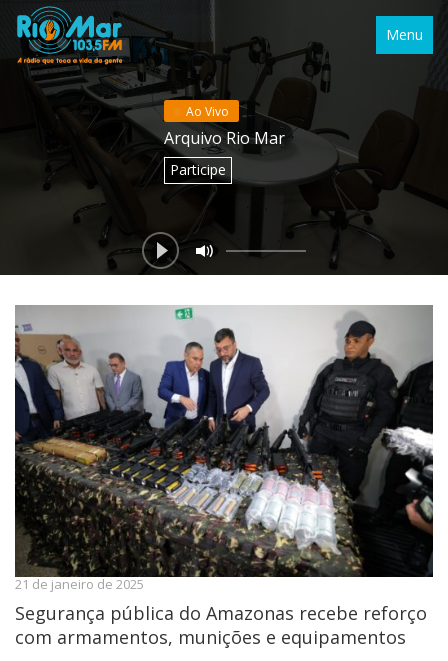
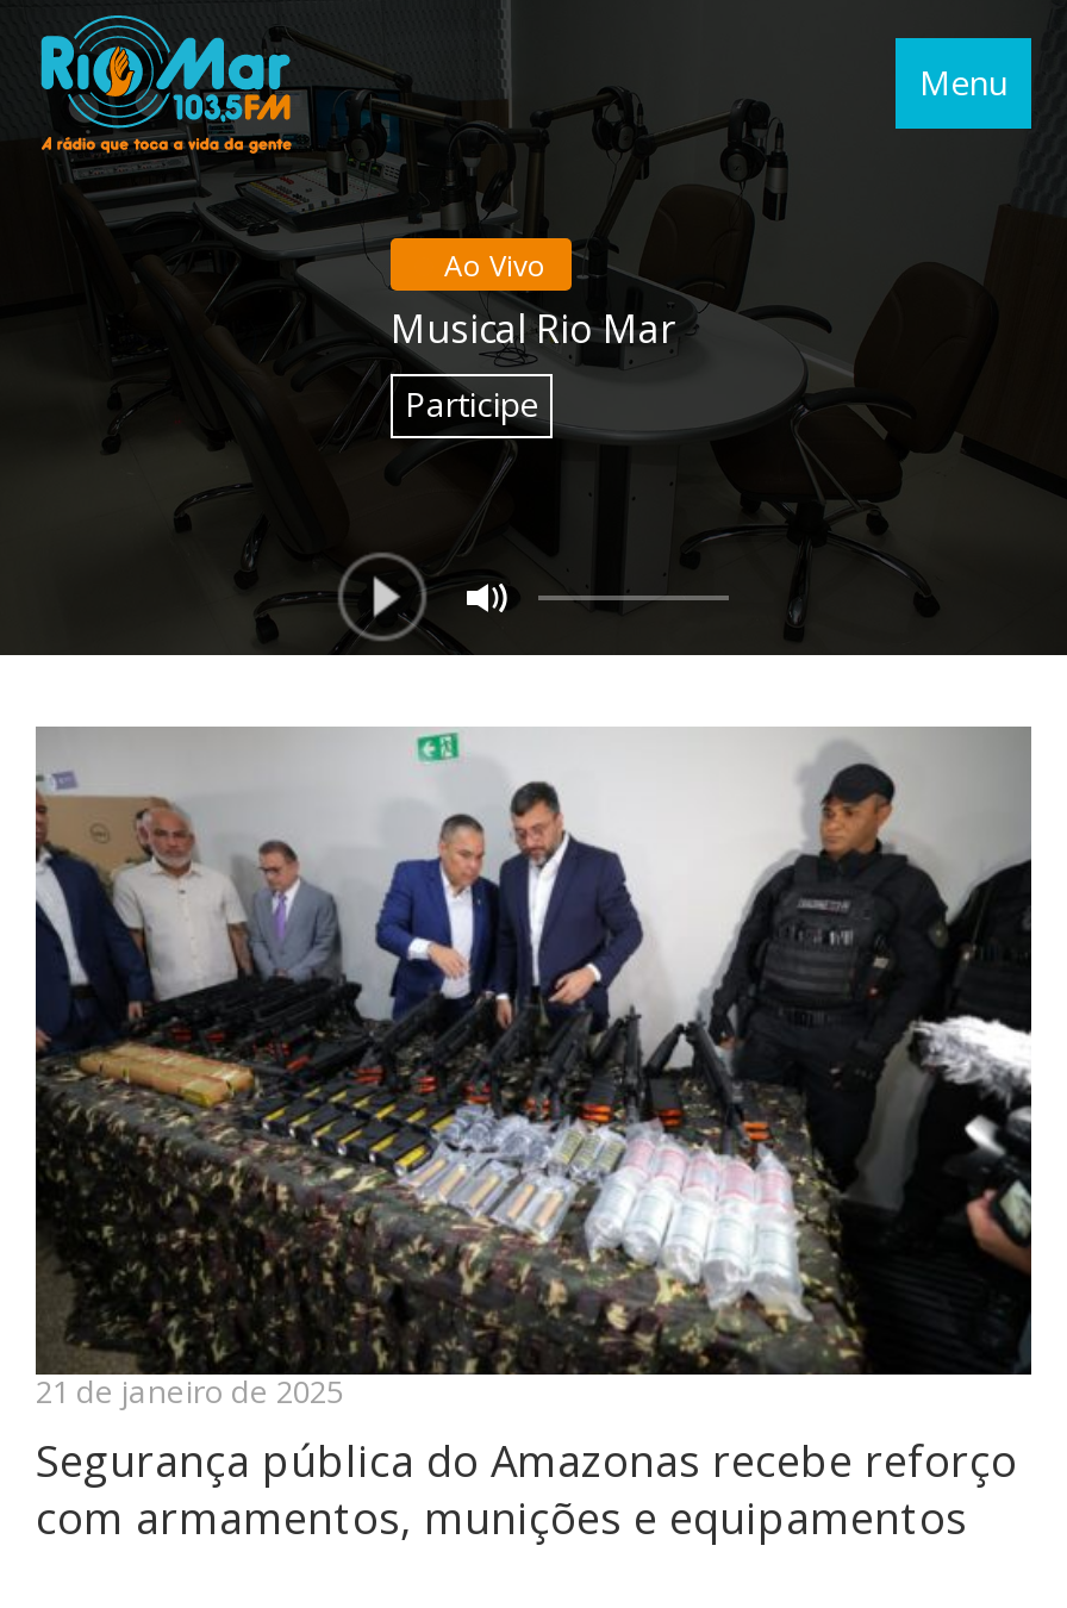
- Arquivo Rio Mar
+ Musical Rio Mar
